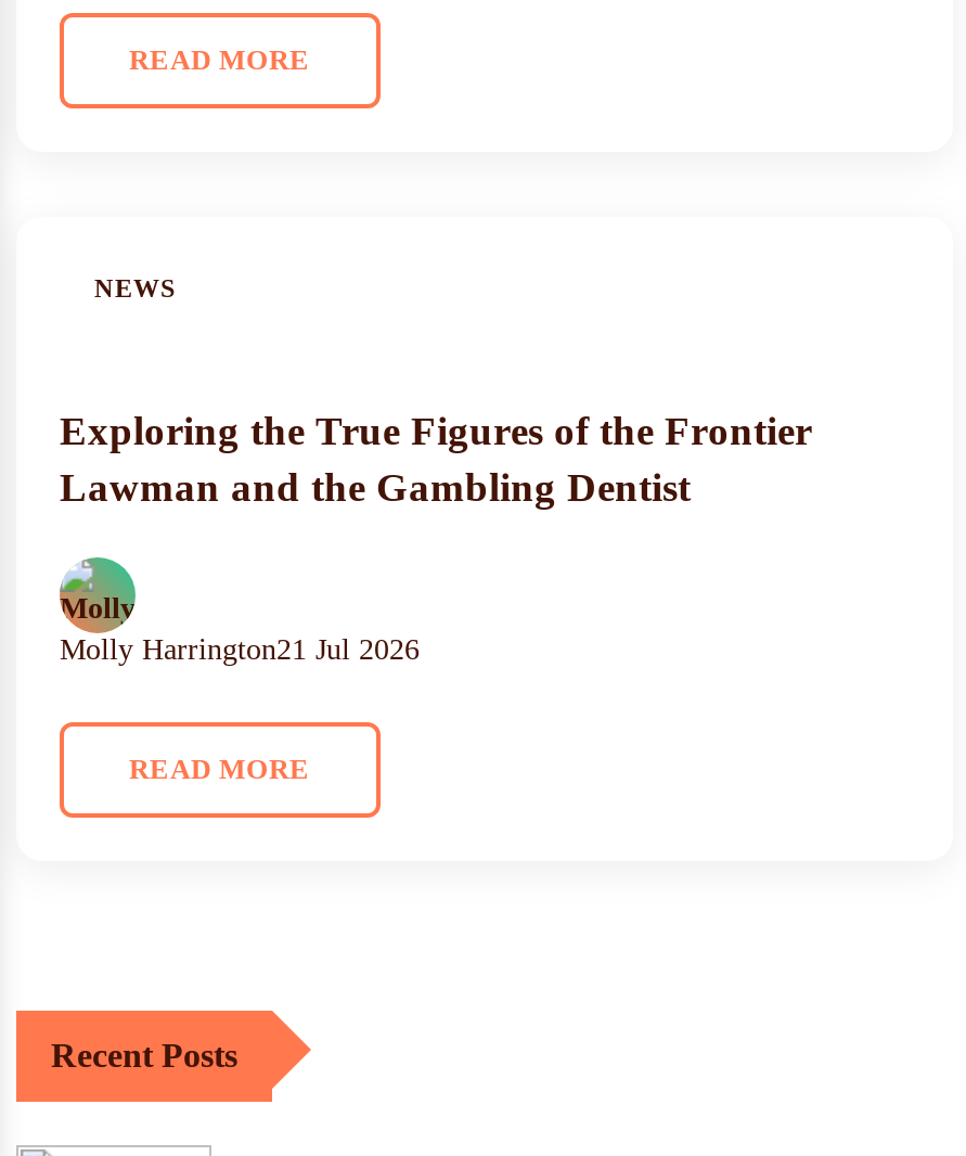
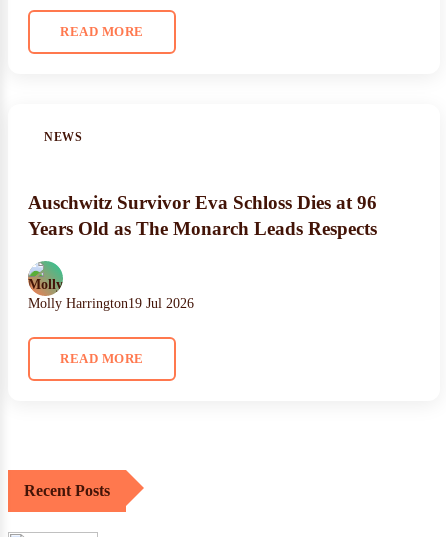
- Exploring the True Figures of the Frontier
- Lawman and the Gambling Dentist
+ Auschwitz Survivor Eva Schloss Dies at 96
+ Years Old as The Monarch Leads Respects

- Molly Harrington21 Jul 2026
+ Molly Harrington19 Jul 2026
